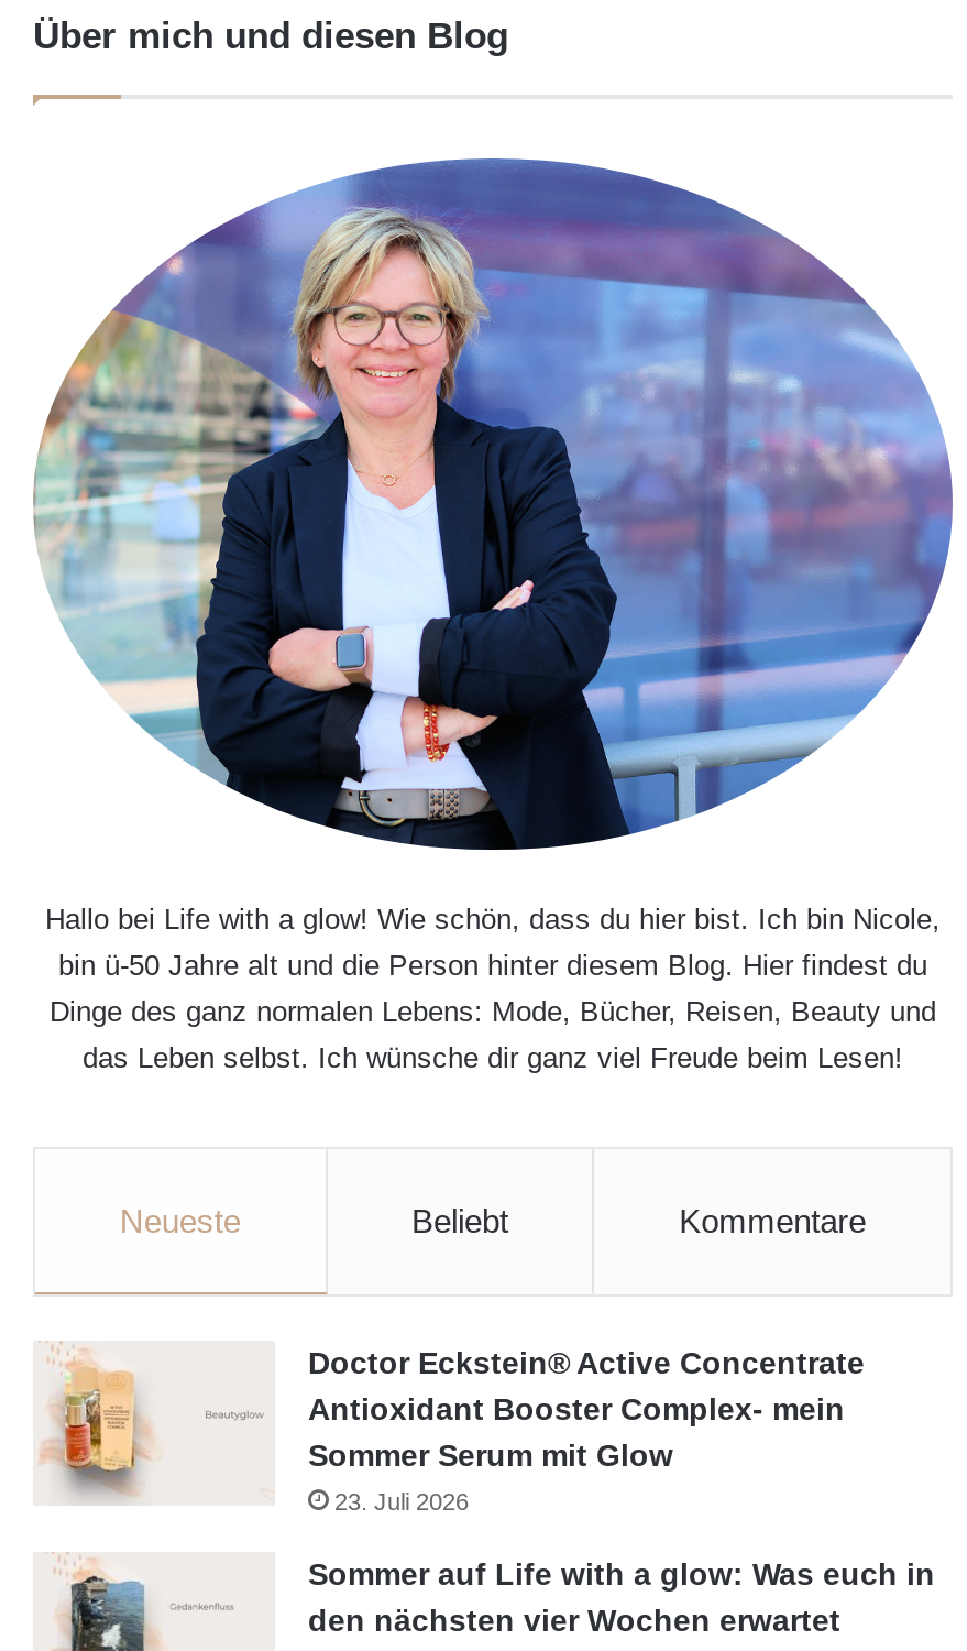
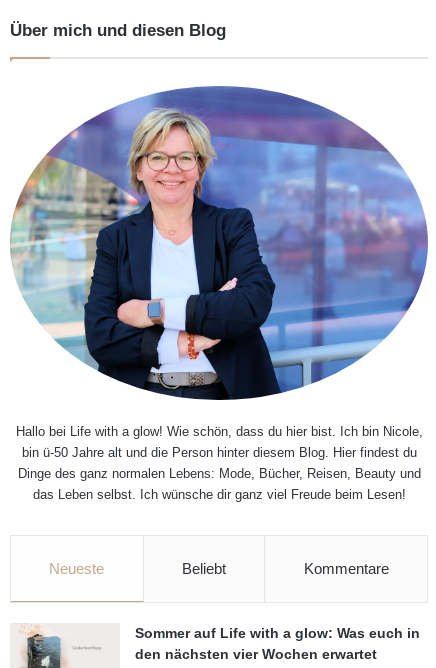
- Doctor Eckstein® Active Concentrate
- Antioxidant Booster Complex- mein
- Sommer Serum mit Glow
- 23. Juli 2026

- [image]
